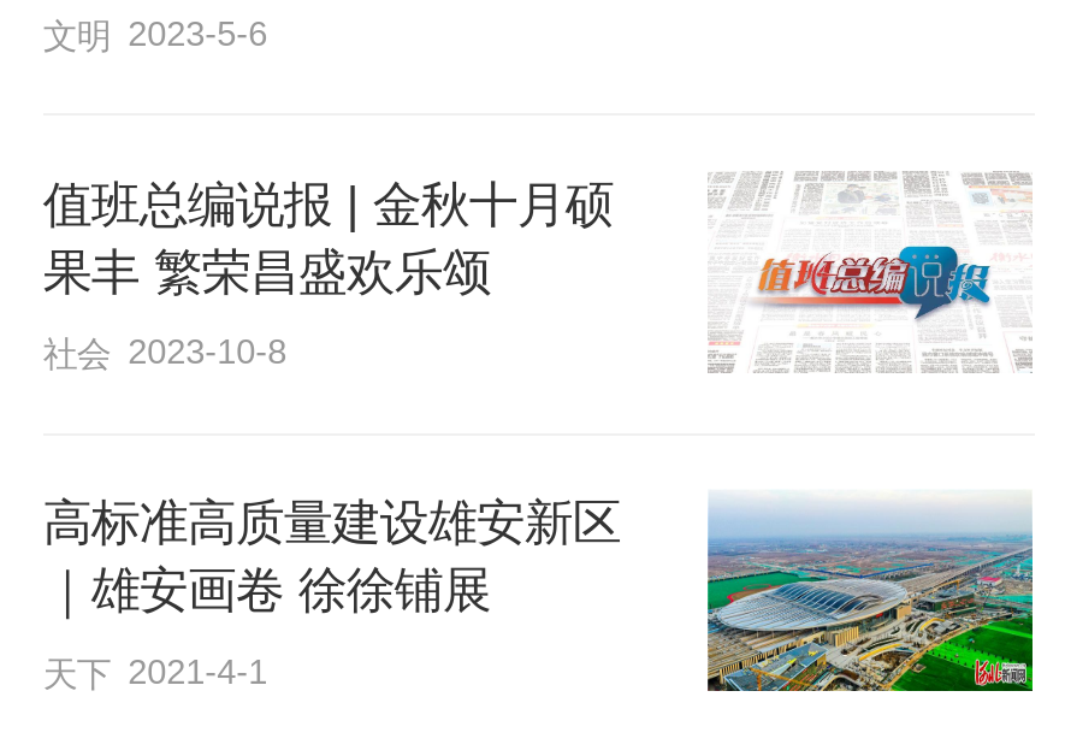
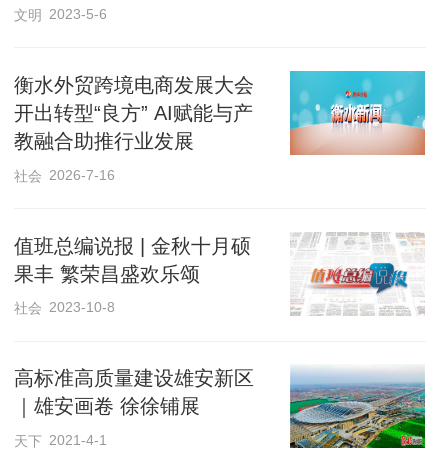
+ [image]
+ 衡水外贸跨境电商发展大会
+ 开出转型“良方” AI赋能与产
+ 教融合助推行业发展
+ 社会 2026-7-16
